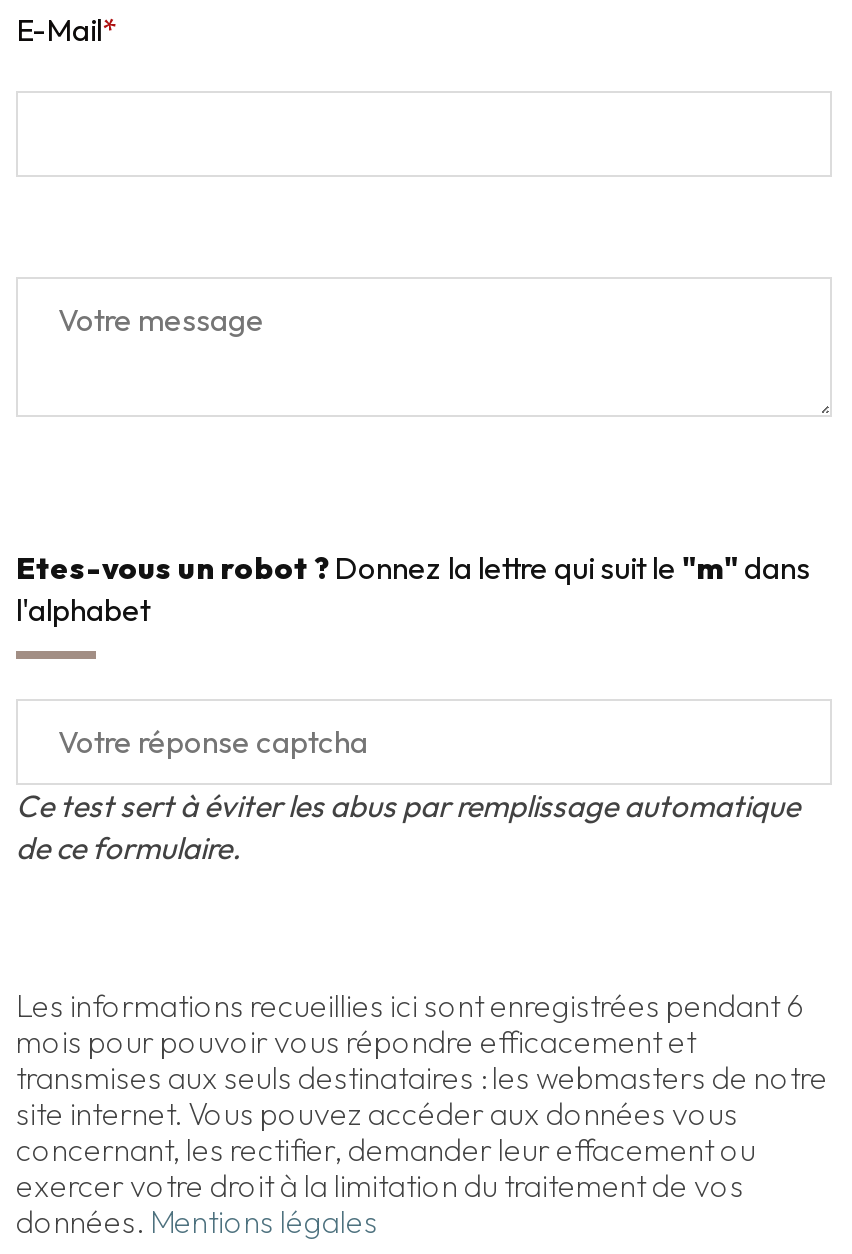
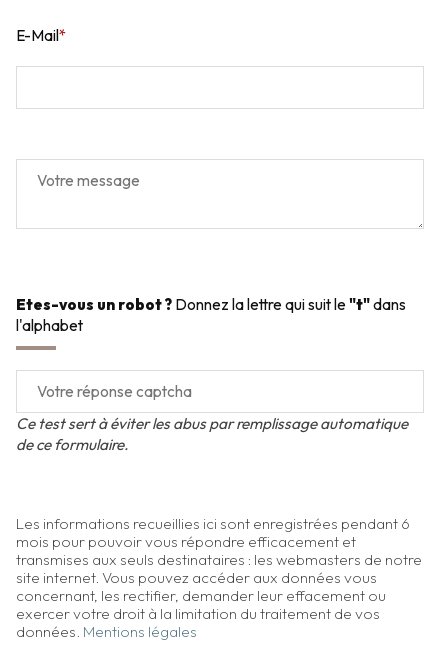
- Etes-vous un robot ? Donnez la lettre qui suit le "m" dans
+ Etes-vous un robot ? Donnez la lettre qui suit le "t" dans
